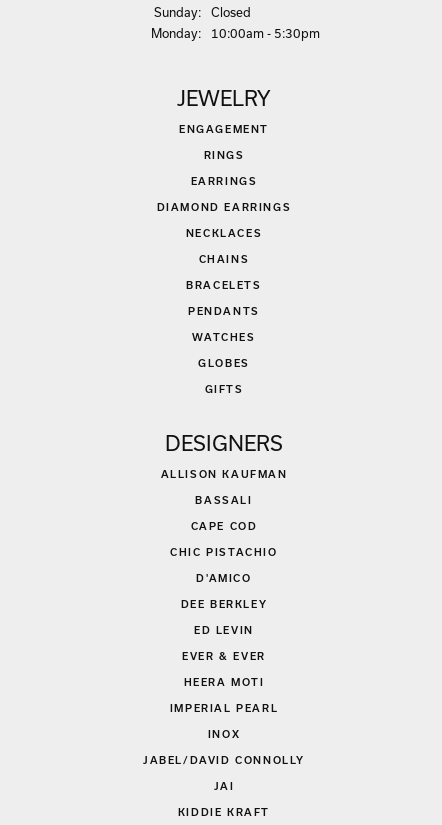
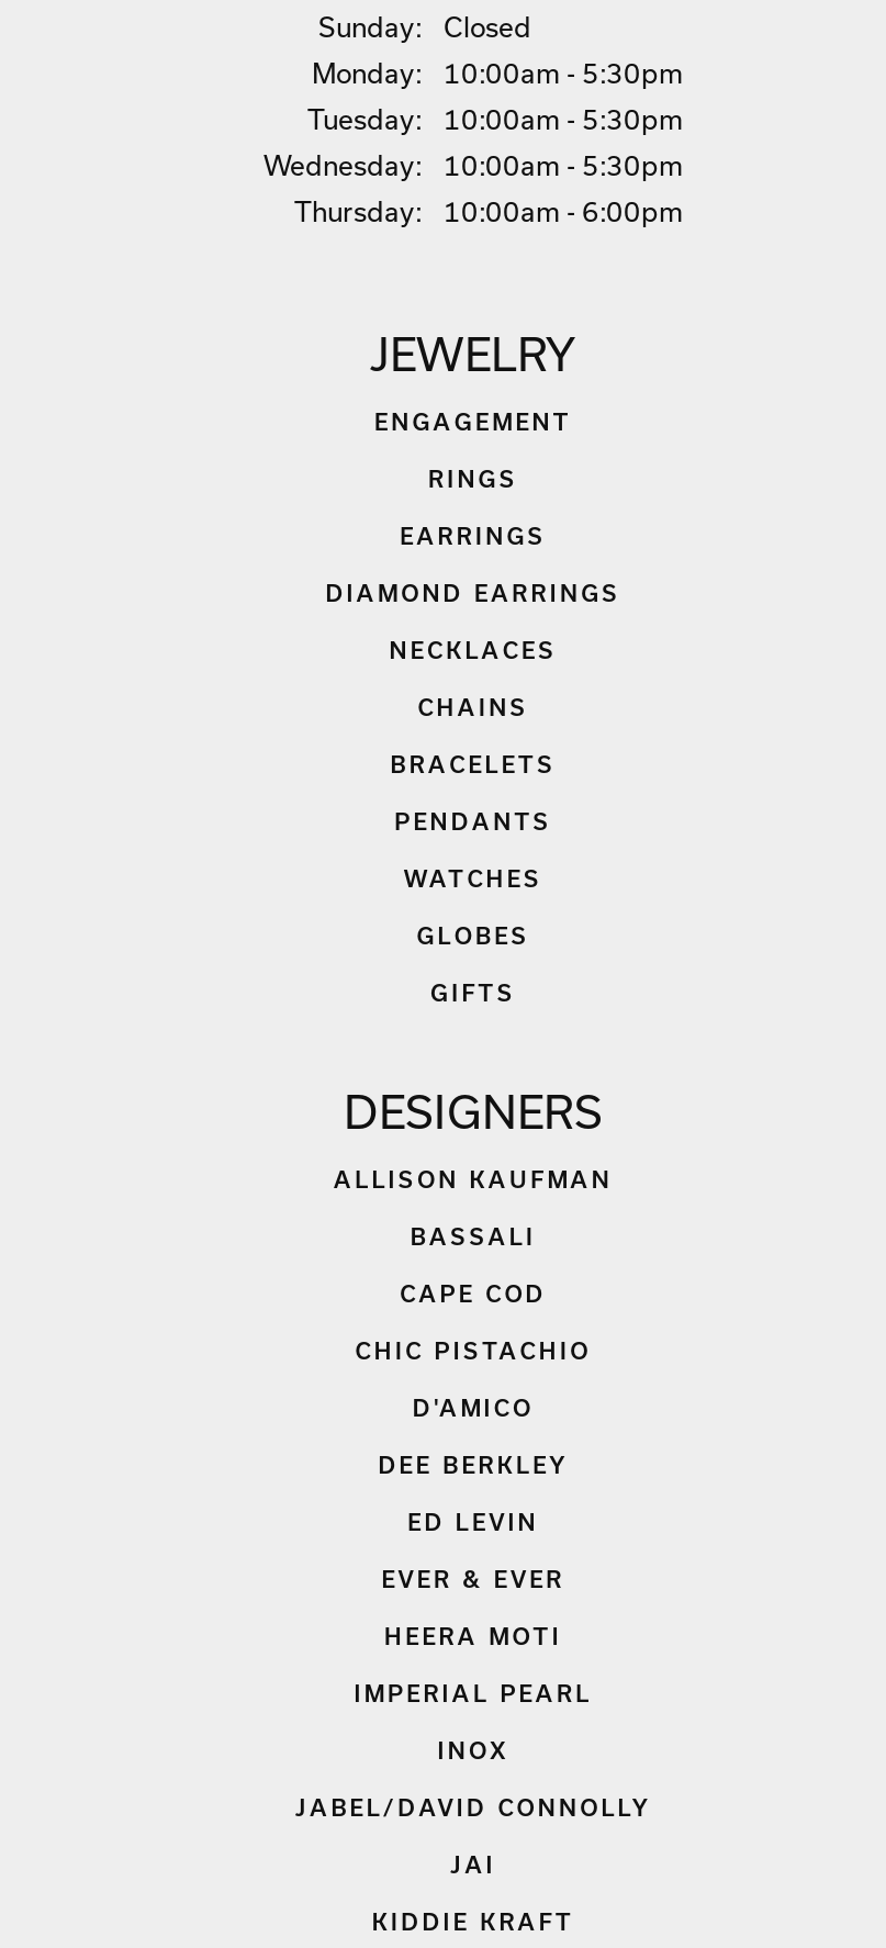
+ Tuesday:
+ 10:00am - 5:30pm
+ Wednesday:
+ 10:00am - 5:30pm
+ Thu rsday:
+ 10:00am - 6:00pm
